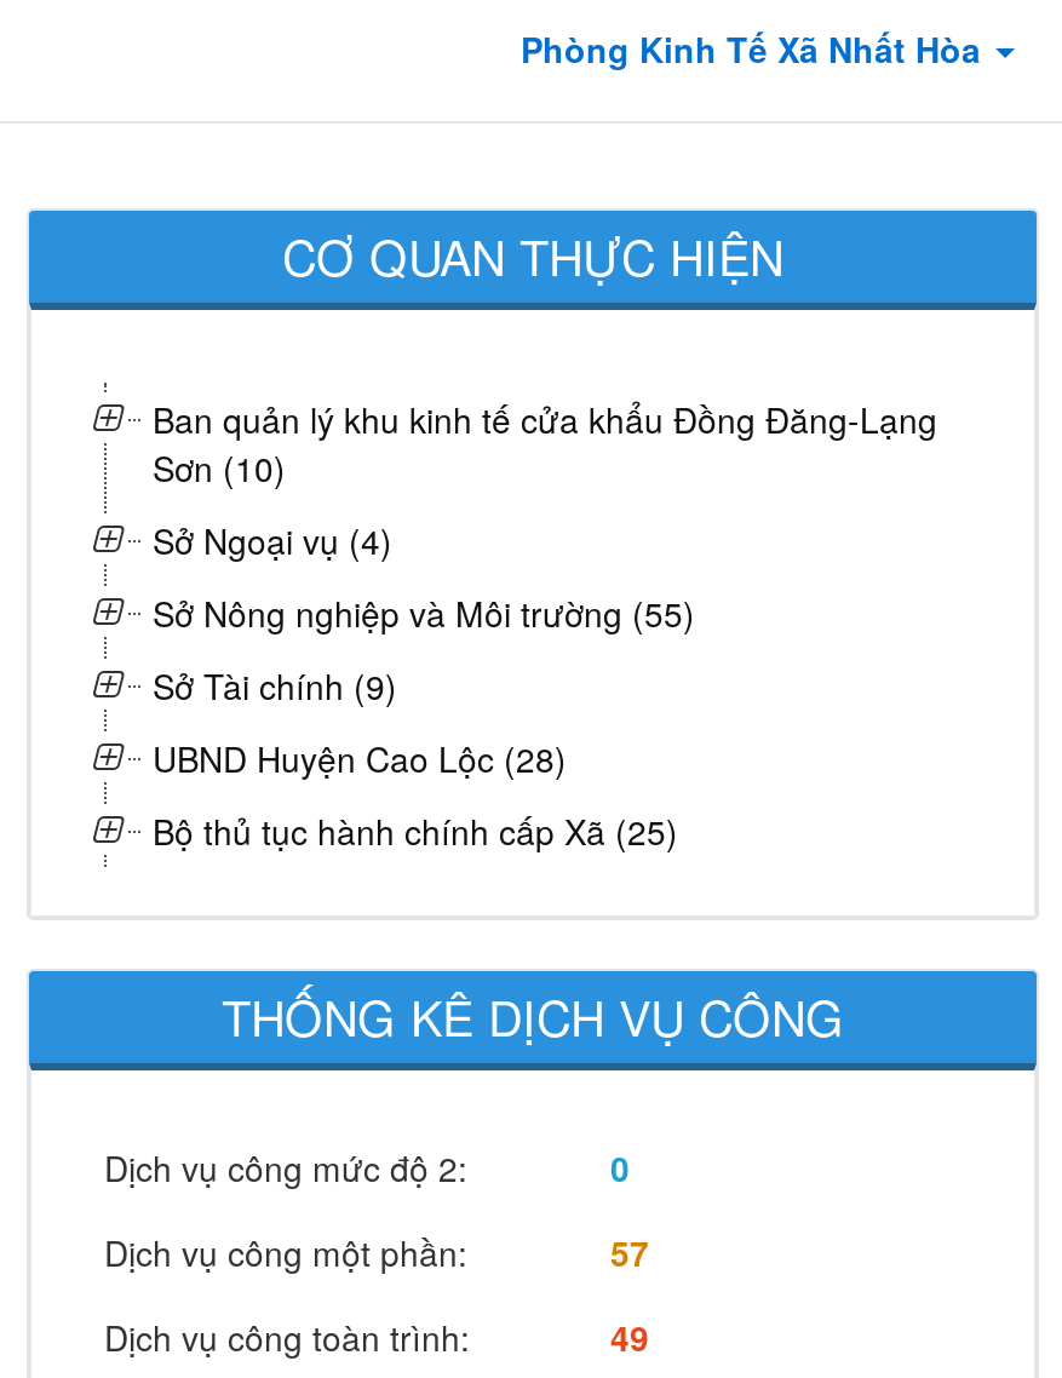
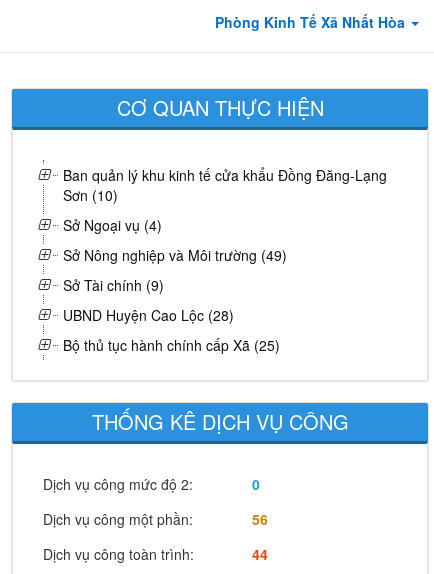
- Sở Nông nghiệp và Môi trường (55)
+ Sở Nông nghiệp và Môi trường (49)

- 57
+ 56

- 49
+ 44
